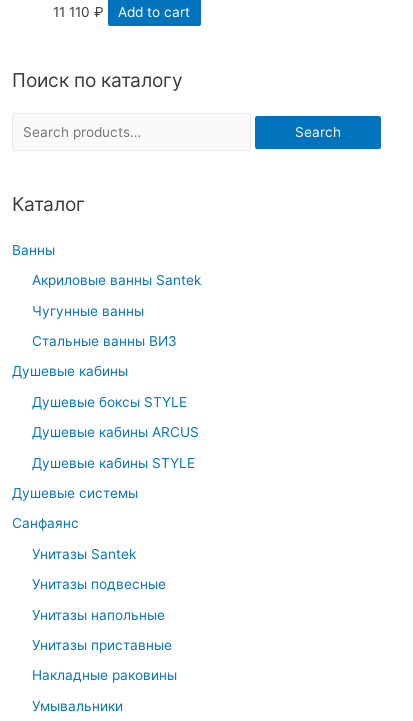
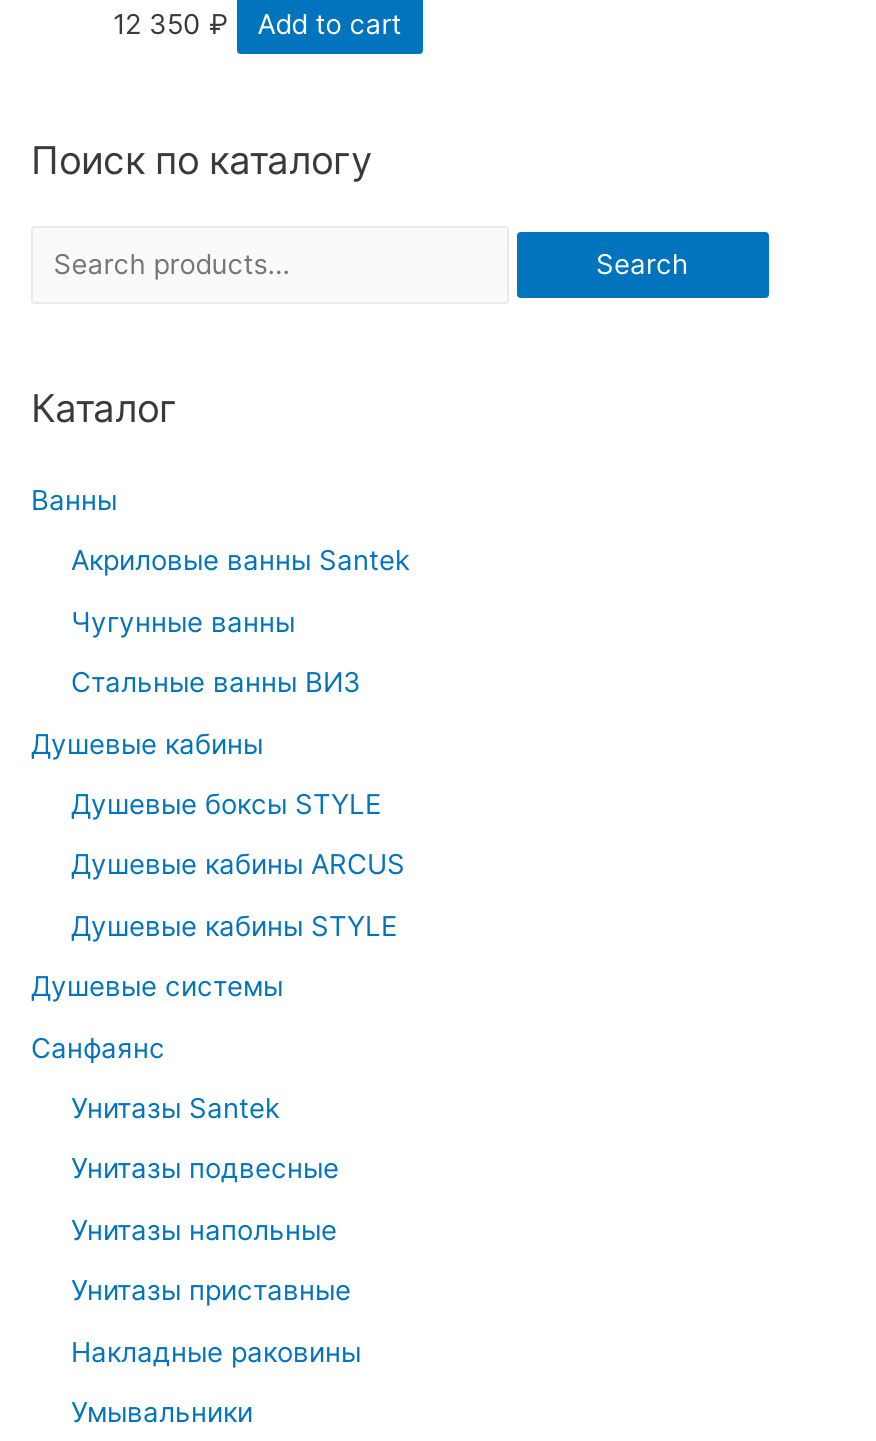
- 11 110 ₽ Add to cart
+ 12 350 ₽ Add to cart
